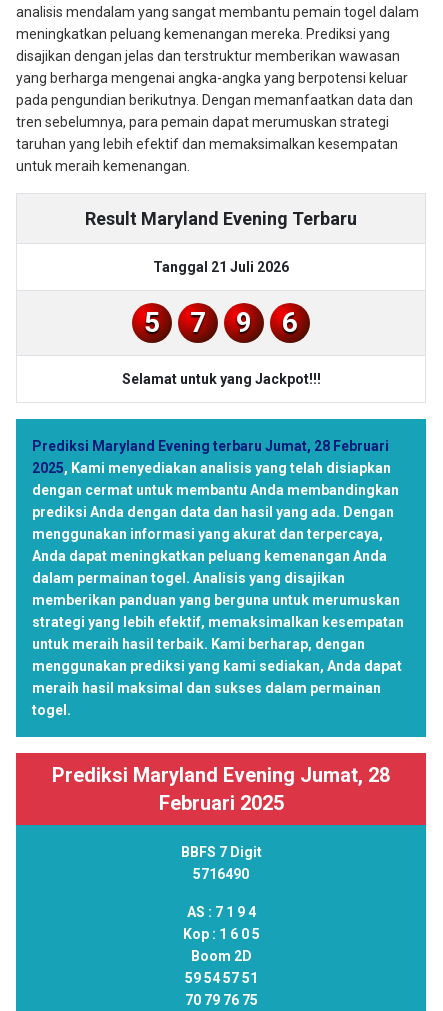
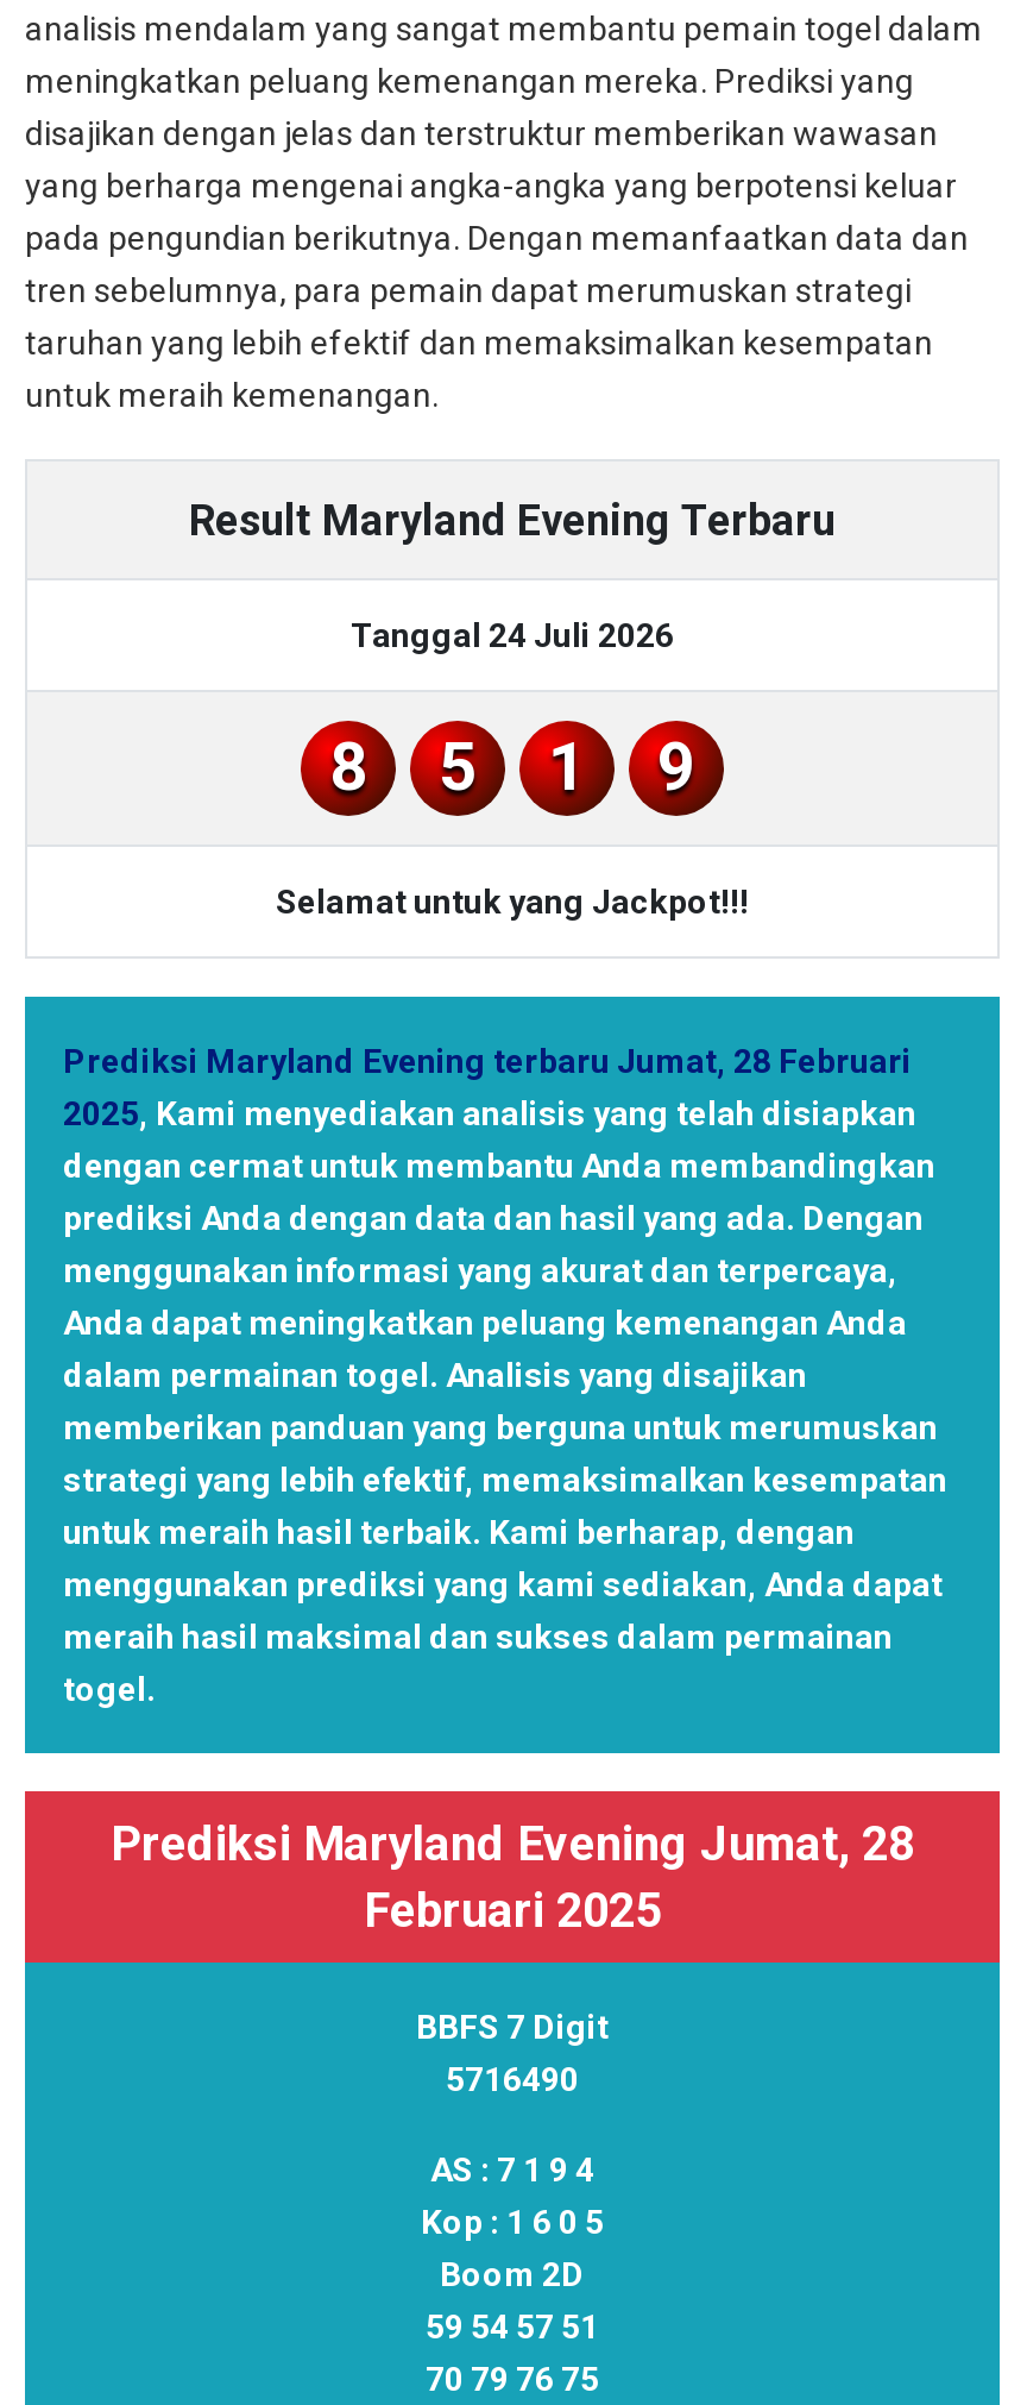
- Tanggal 21 Juli 2026
+ Tanggal 24 Juli 2026
+ 8

- 7
+ 1

- 6
